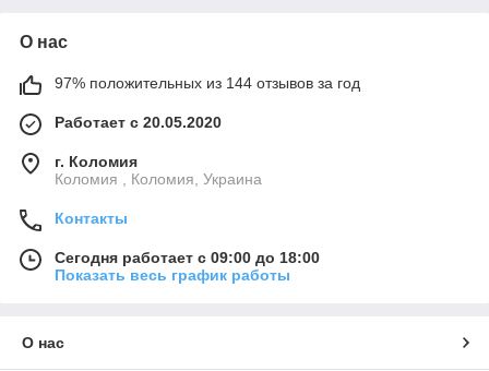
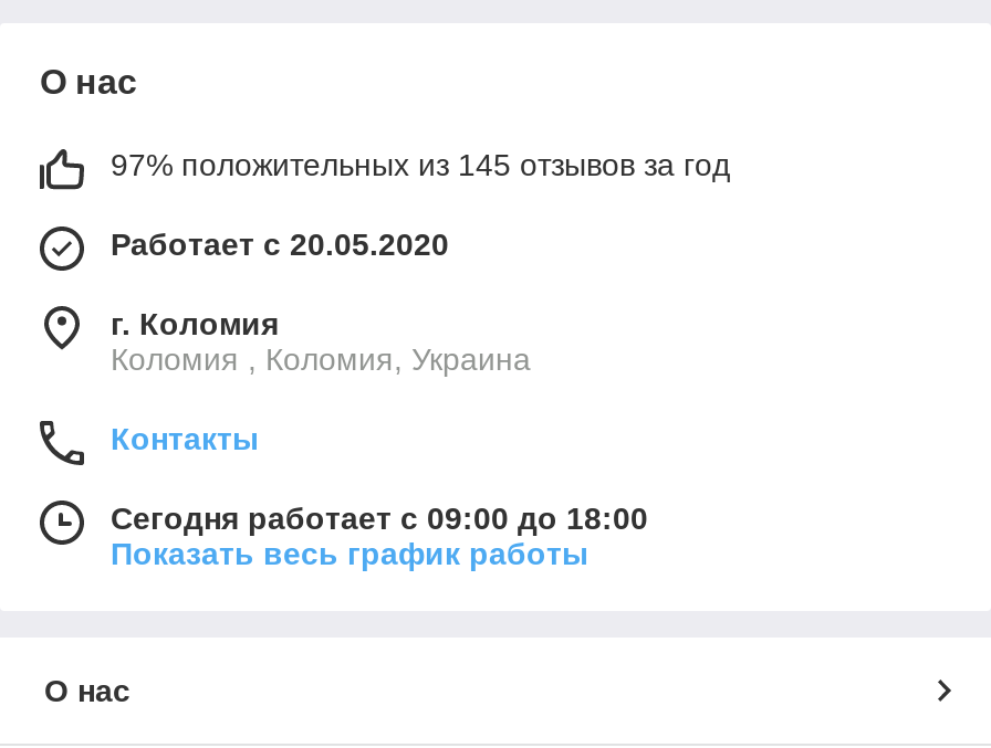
- 97% положительных из 144 отзывов за год
+ 97% положительных из 145 отзывов за год
